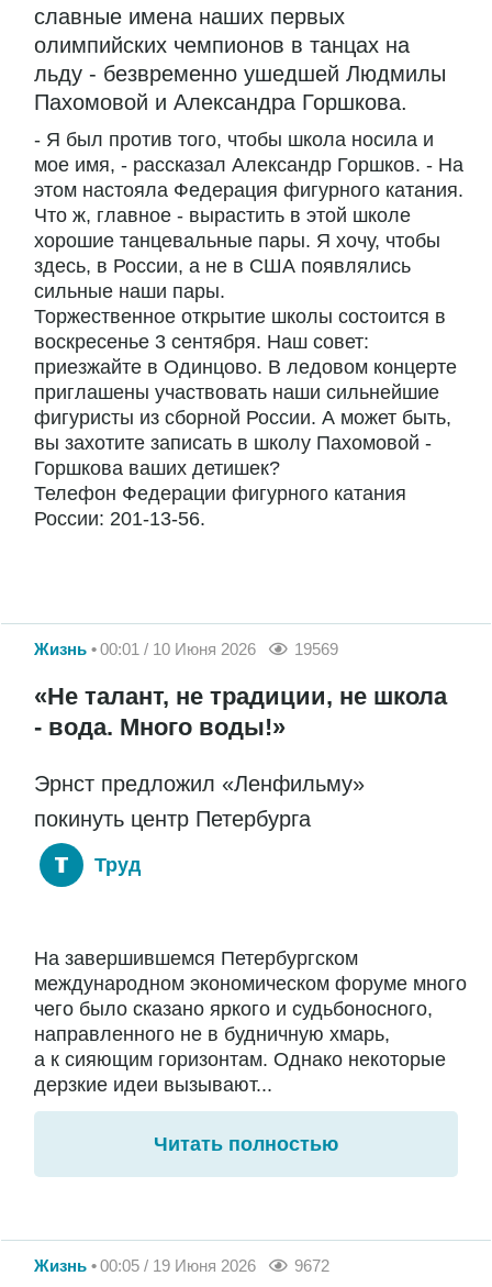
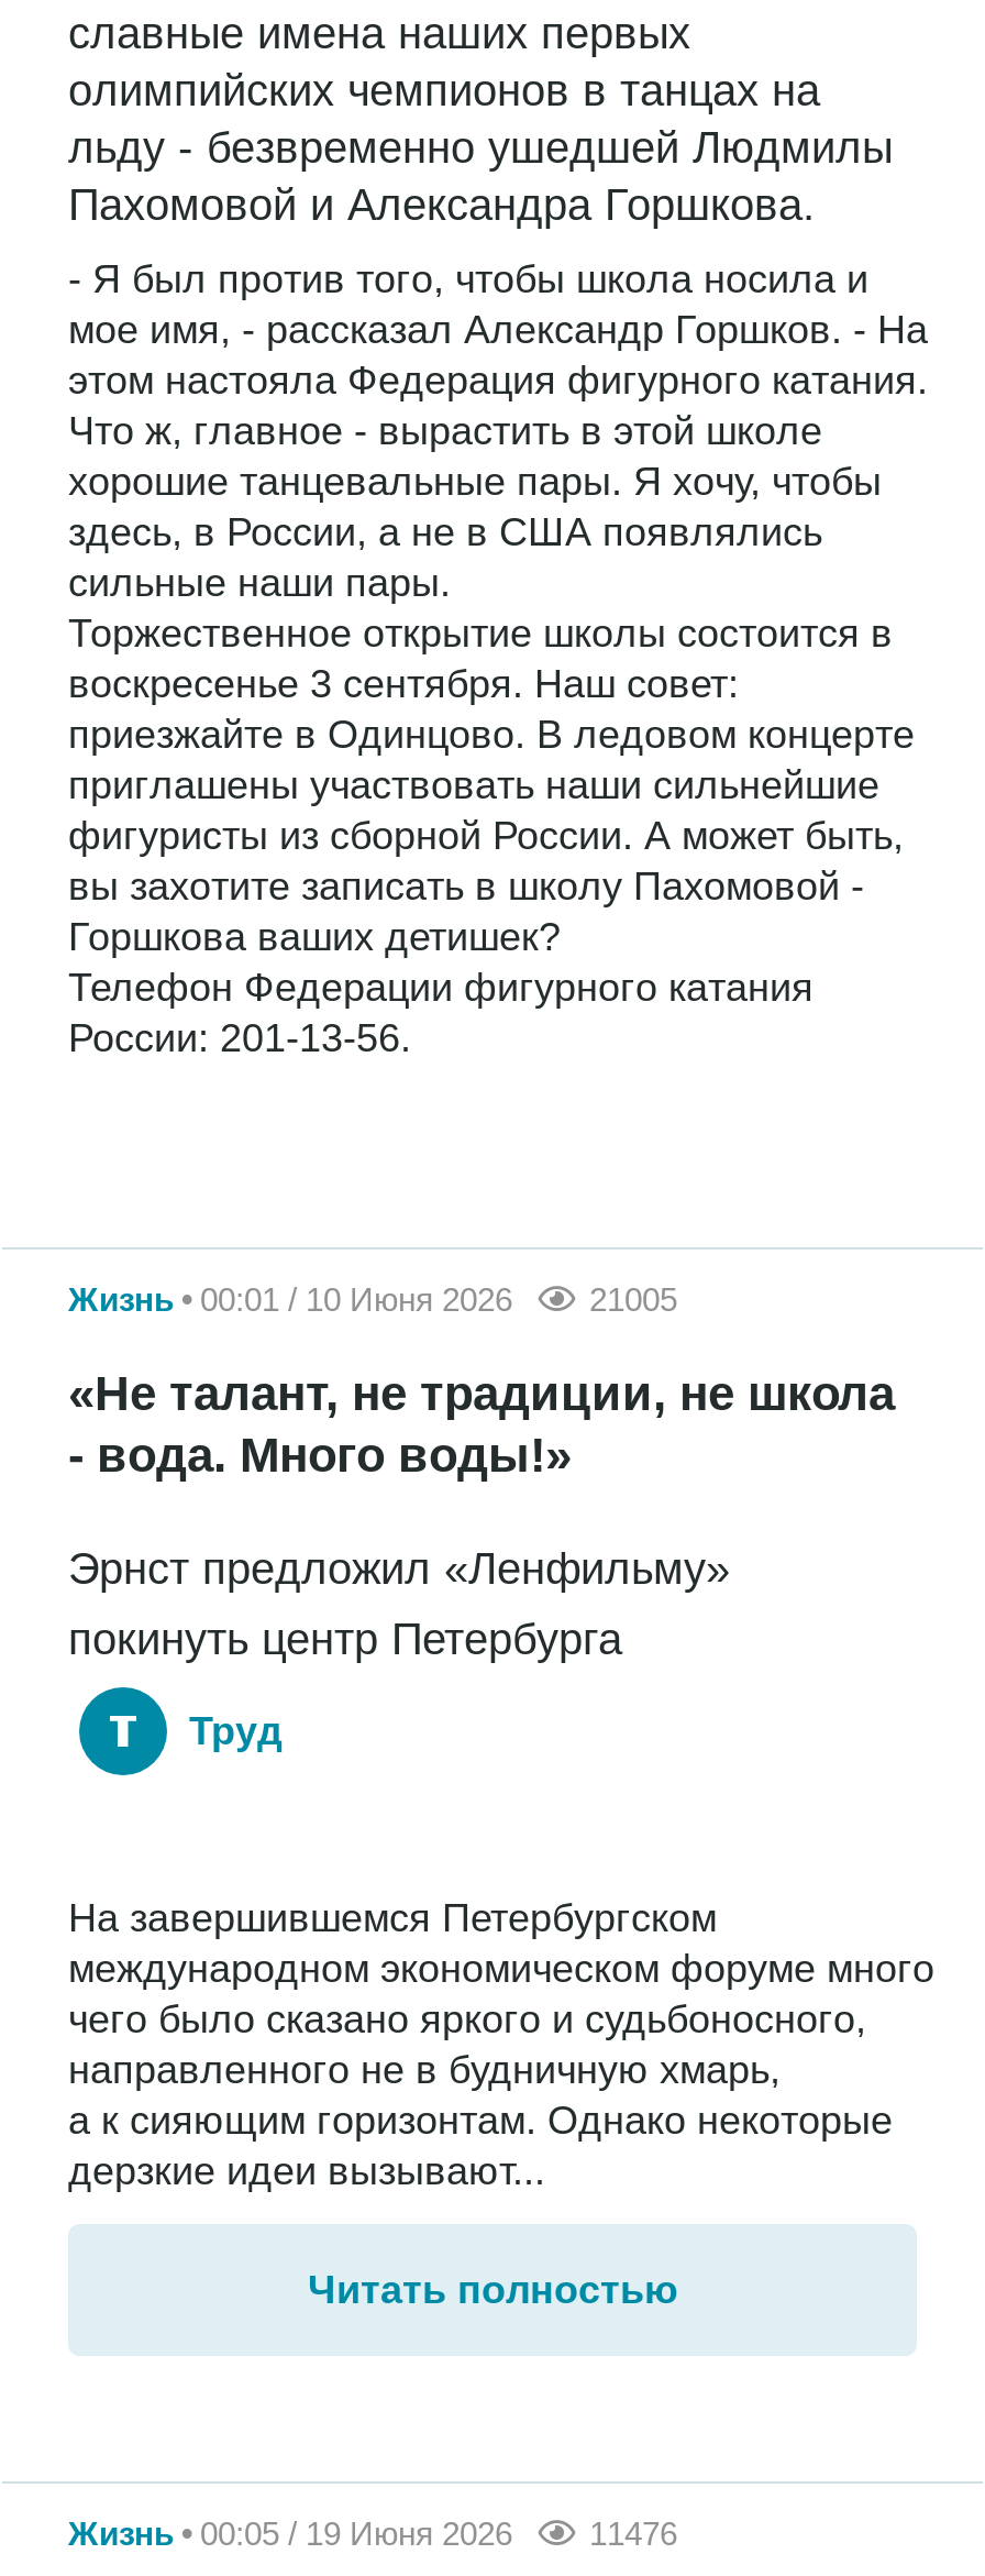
- 19569
+ 21005

- 9672
+ 11476
